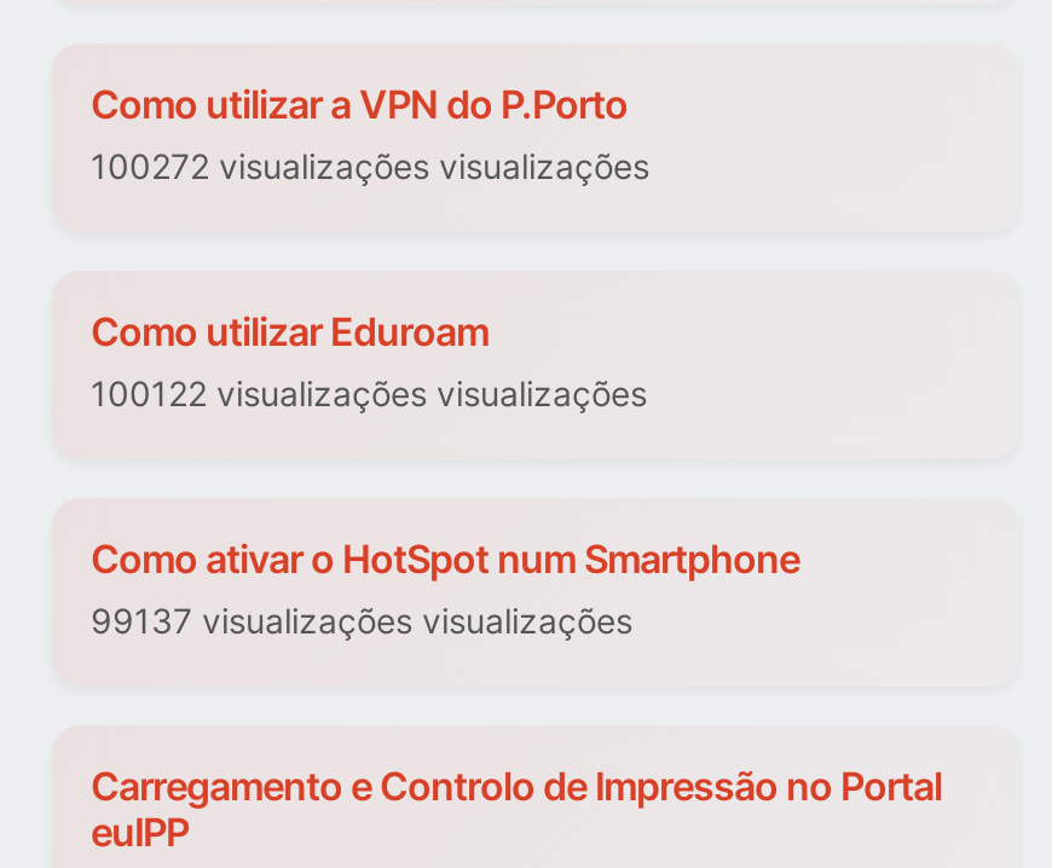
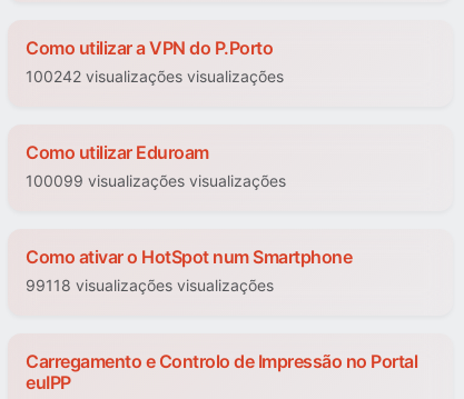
- 100272 visualizações visualizações
+ 100242 visualizações visualizações

- 100122 visualizações visualizações
+ 100099 visualizações visualizações

- 99137 visualizações visualizações
+ 99118 visualizações visualizações
